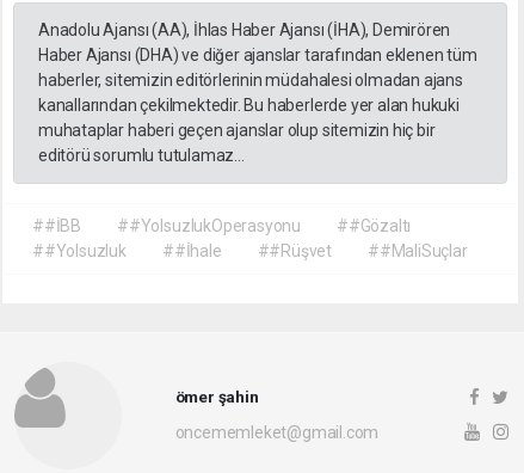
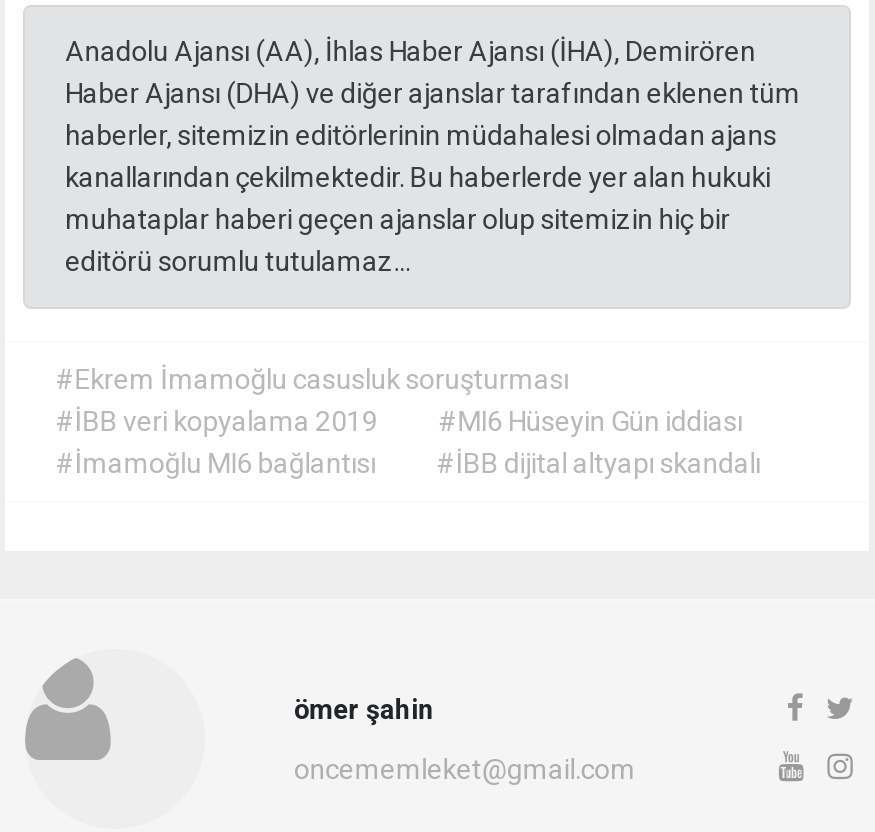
- ##İBB
- ##YolsuzlukOperasyonu
- ##Gözaltı
- ##Yolsuzluk
- ##İhale
- ##Rüşvet
- ##MaliSuçlar
+ #Ekrem İmamoğlu casusluk soruşturması
+ #İBB veri kopyalama 2019
+ #MI6 Hüseyin Gün iddiası
+ #İmamoğlu MI6 bağlantısı
+ #İBB dijital altyapı skandalı
